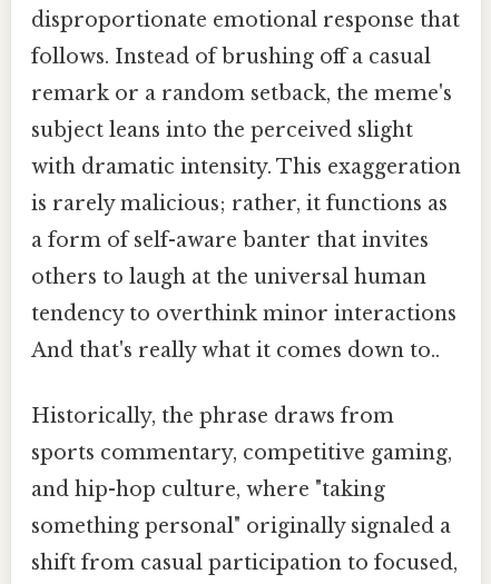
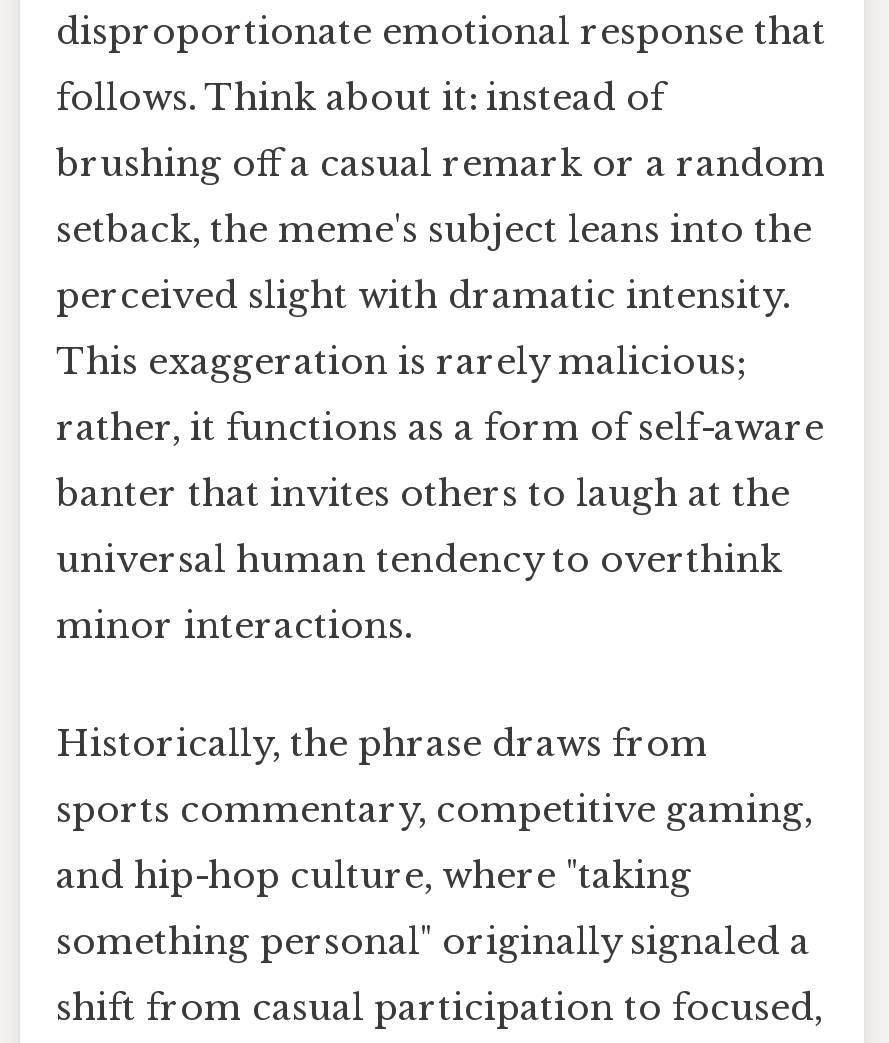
- follows. Instead of brushing off a casual
+ follows. Think about it: instead of

- remark or a random setback, the meme's
+ brushing off a casual remark or a random

- subject leans into the perceived slight
+ setback, the meme's subject leans into the

- with dramatic intensity. This exaggeration
+ perceived slight with dramatic intensity.

- is rarely malicious; rather, it functions as
+ This exaggeration is rarely malicious;

- a form of self-aware banter that invites
+ rather, it functions as a form of self-aware

- others to laugh at the universal human
+ banter that invites others to laugh at the

- tendency to overthink minor interactions
+ universal human tendency to overthink

- And that's really what it comes down to..
+ minor interactions.
